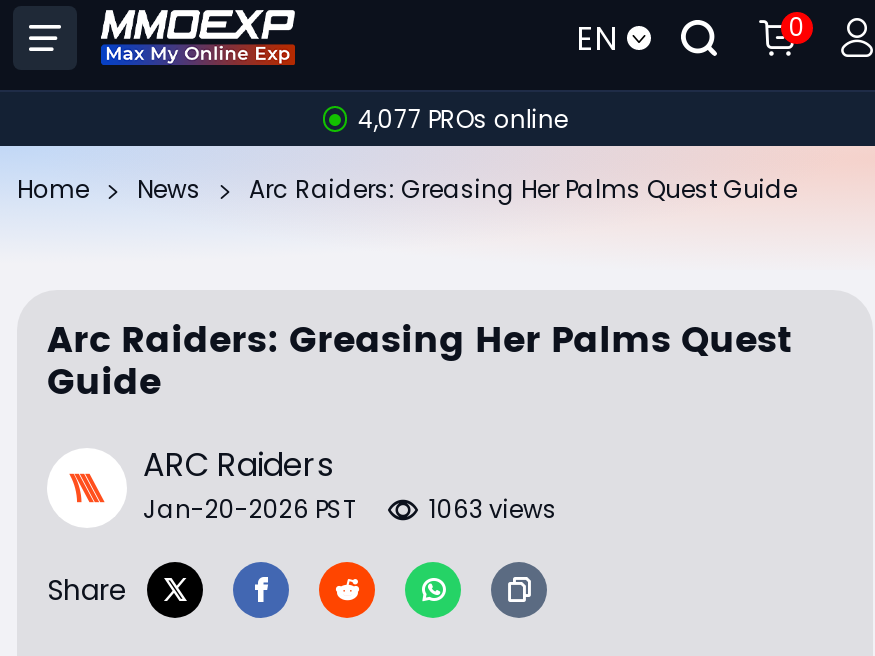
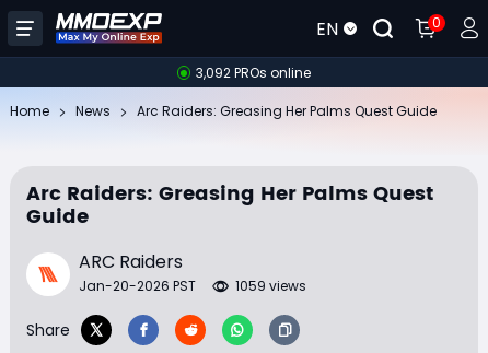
- 4,077 PROs online
+ 3,092 PROs online

- 1063 views
+ 1059 views
